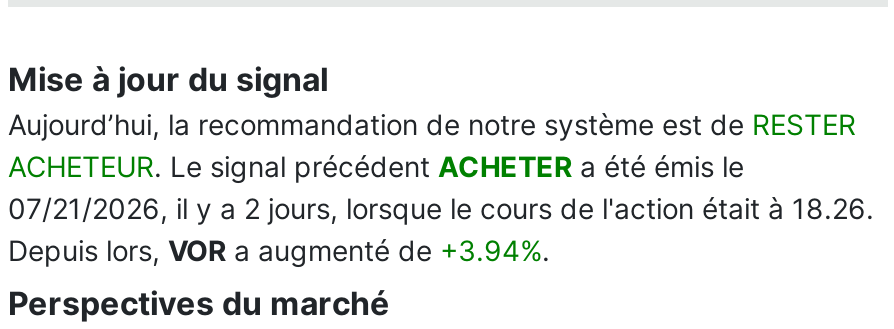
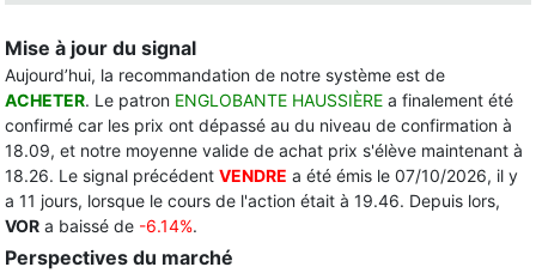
- Aujourd’hui, la recommandation de notre système est de RESTER
- ACHETEUR. Le signal précédent ACHETER a été émis le
- 07/21/2026, il y a 2 jours, lorsque le cours de l'action était à 18.26.
- Depuis lors, VOR a augmenté de +3.94%.
+ Aujourd’hui, la recommandation de notre système est de
+ ACHETER. Le patron ENGLOBANTE HAUSSIÈRE a finalement été
+ confirmé car les prix ont dépassé au du niveau de confirmation à
+ 18.09, et notre moyenne valide de achat prix s'élève maintenant à
+ 18.26. Le signal précédent VENDRE a été émis le 07/10/2026, il y
+ a 11 jours, lorsque le cours de l'action était à 19.46. Depuis lors,
+ VOR a baissé de -6.14%.
